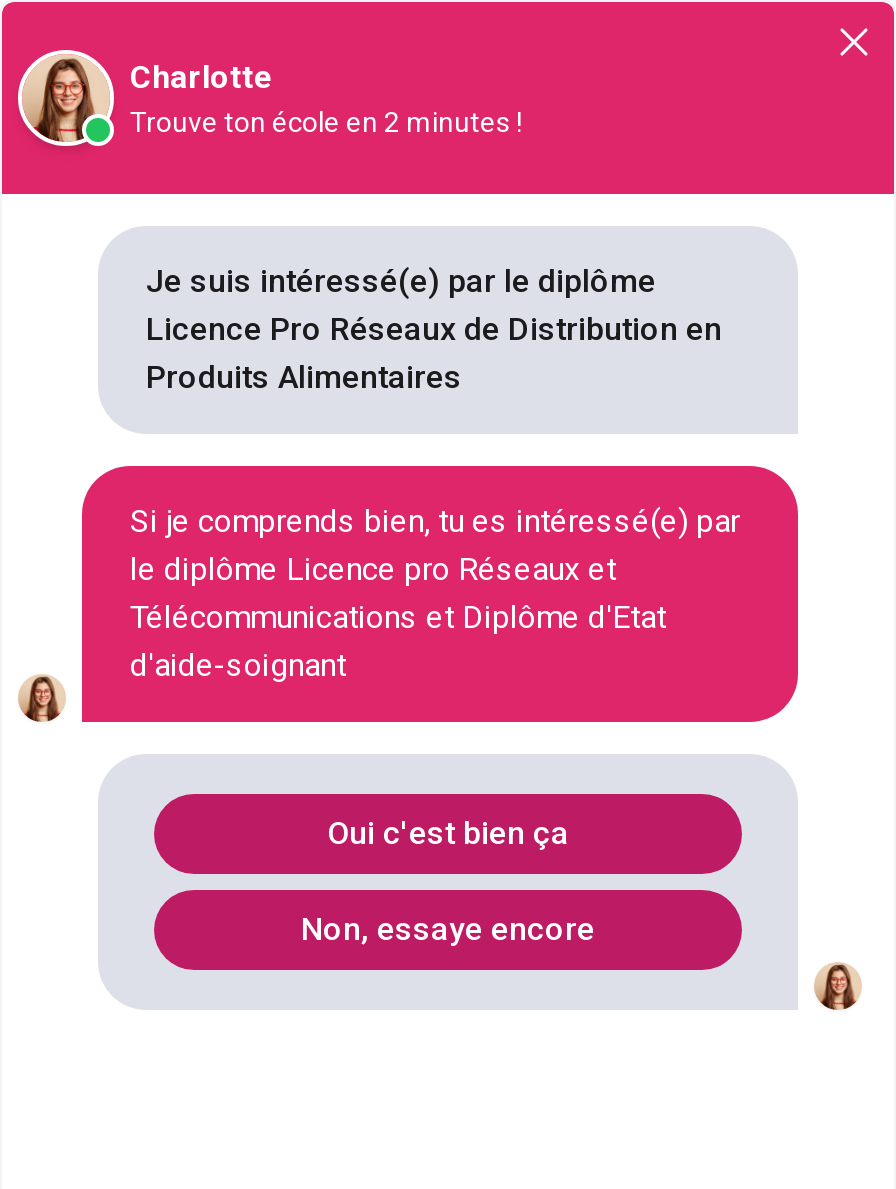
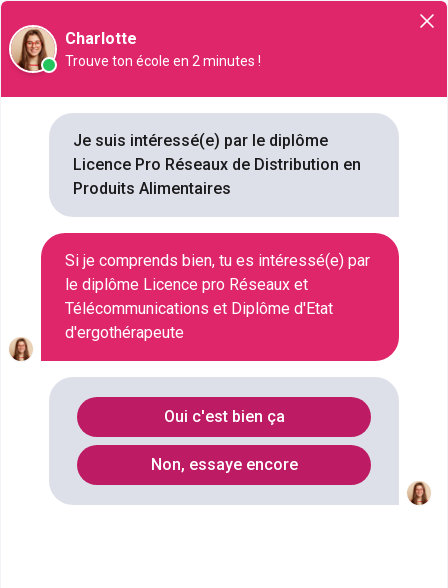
- d'aide-soignant
+ d'ergothérapeute
